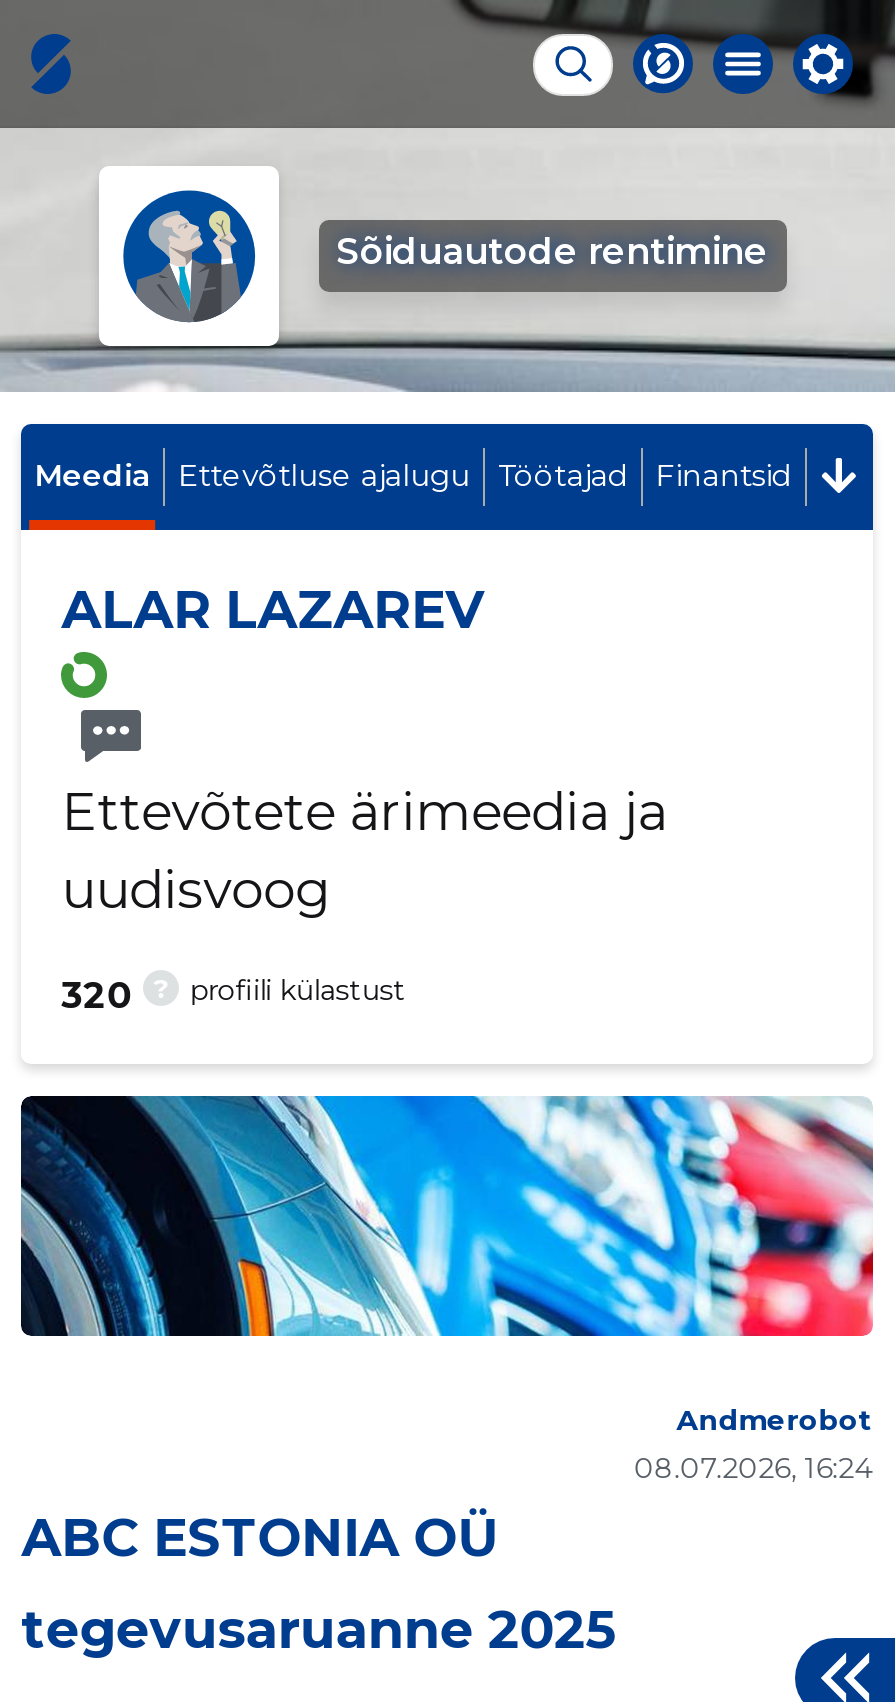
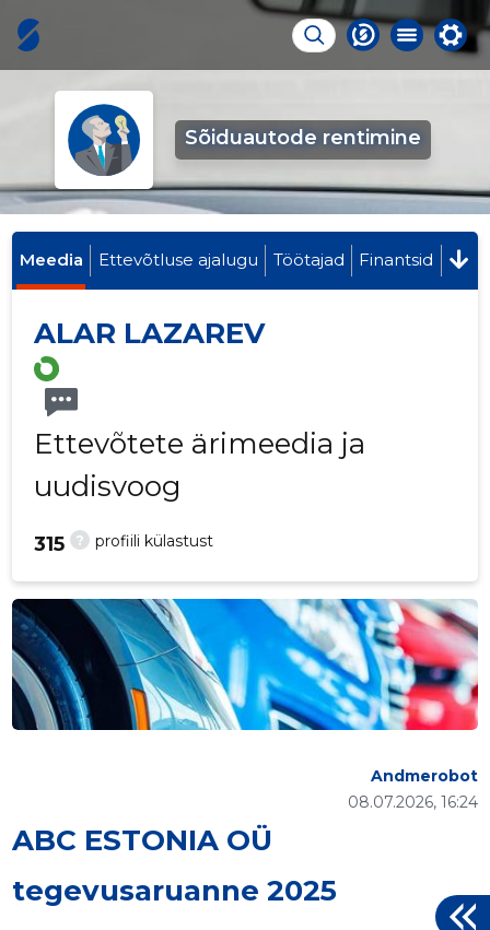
- 320
+ 315
